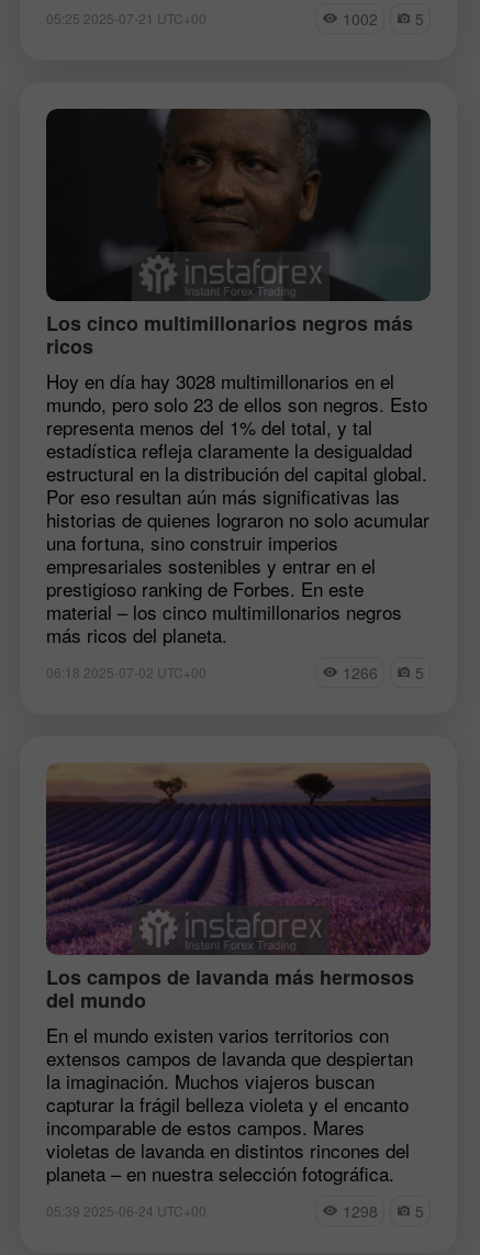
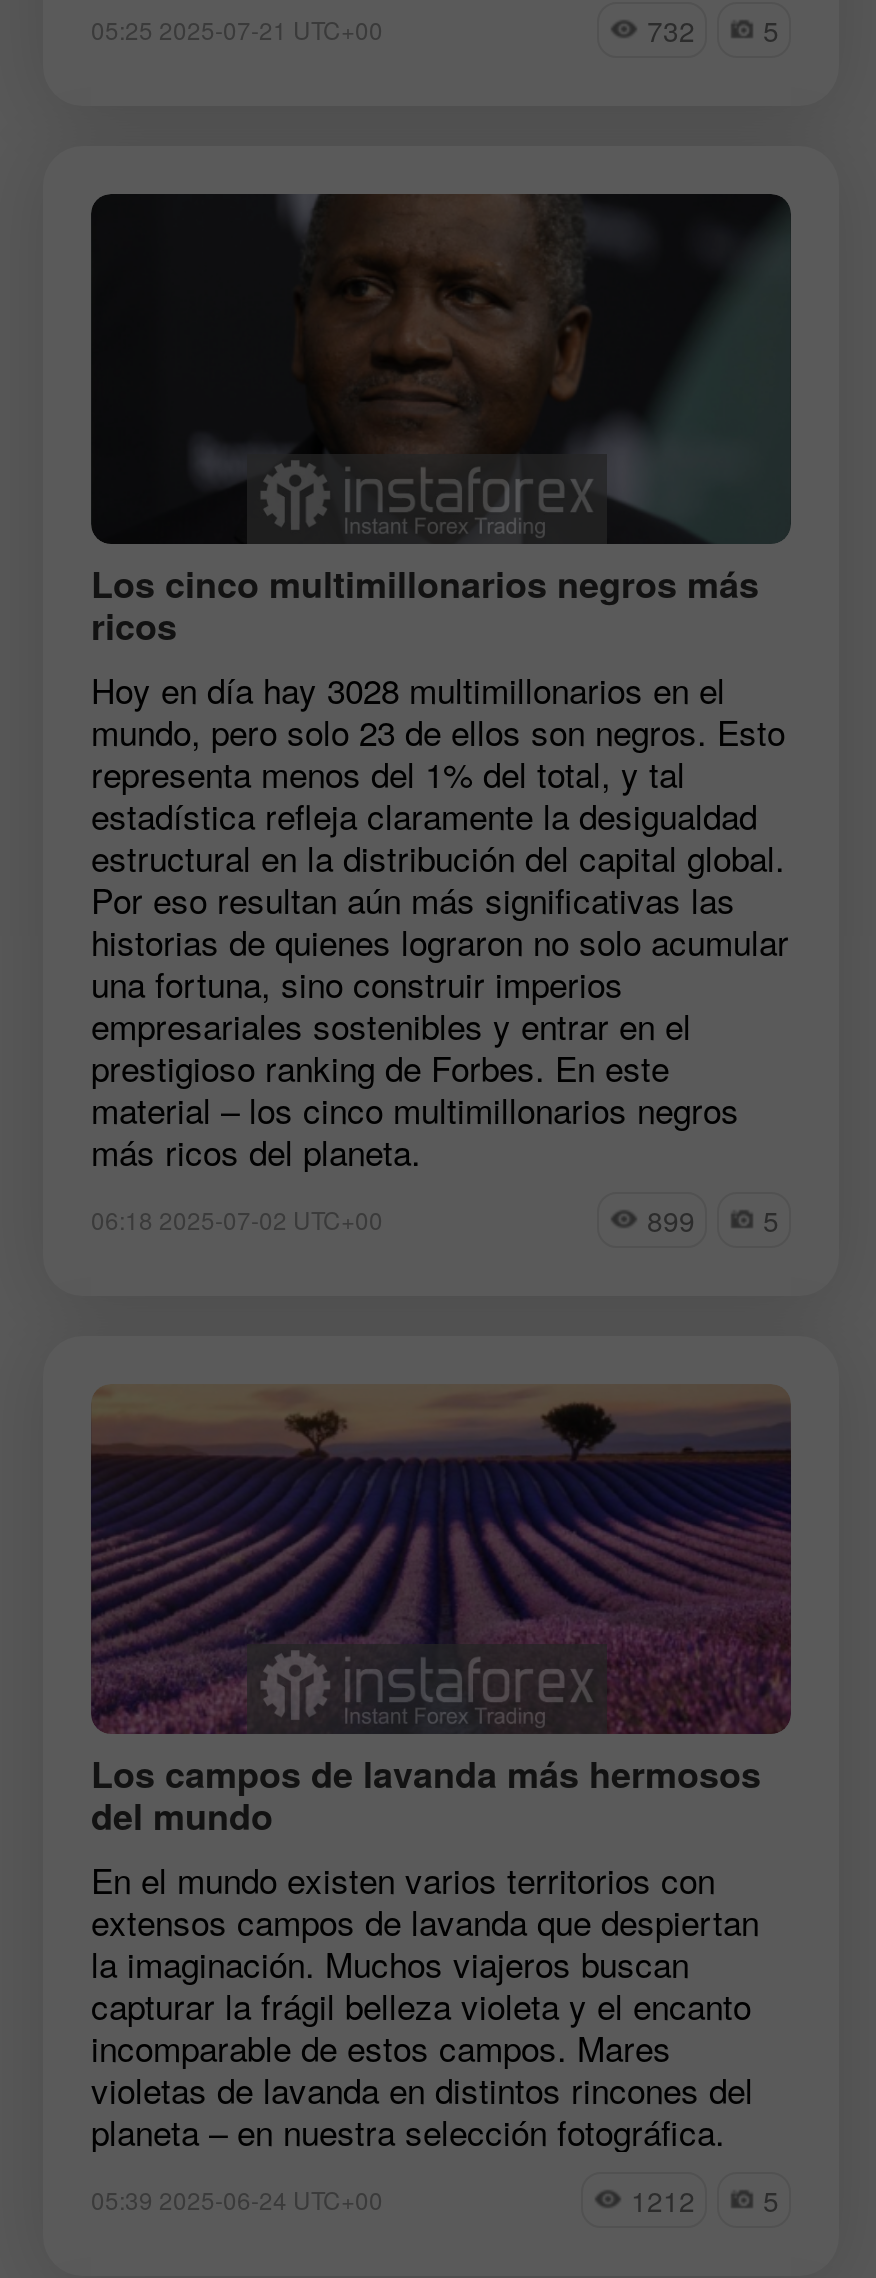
- 1002 5
+ 732 5

- 1266 5
+ 899 5

- 1298 5
+ 1212 5
